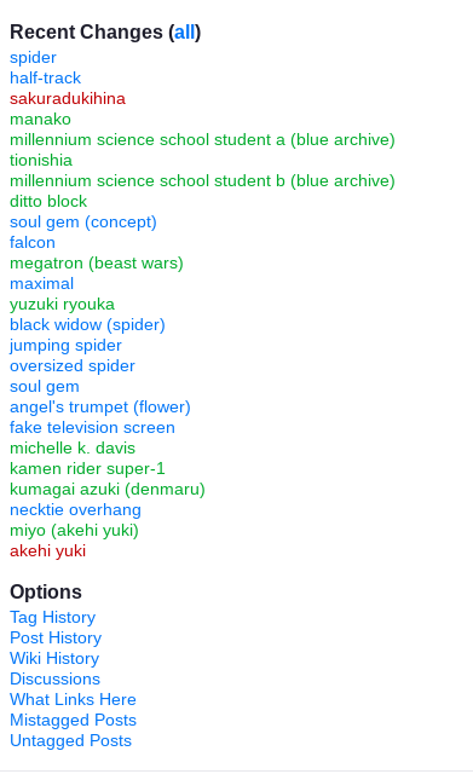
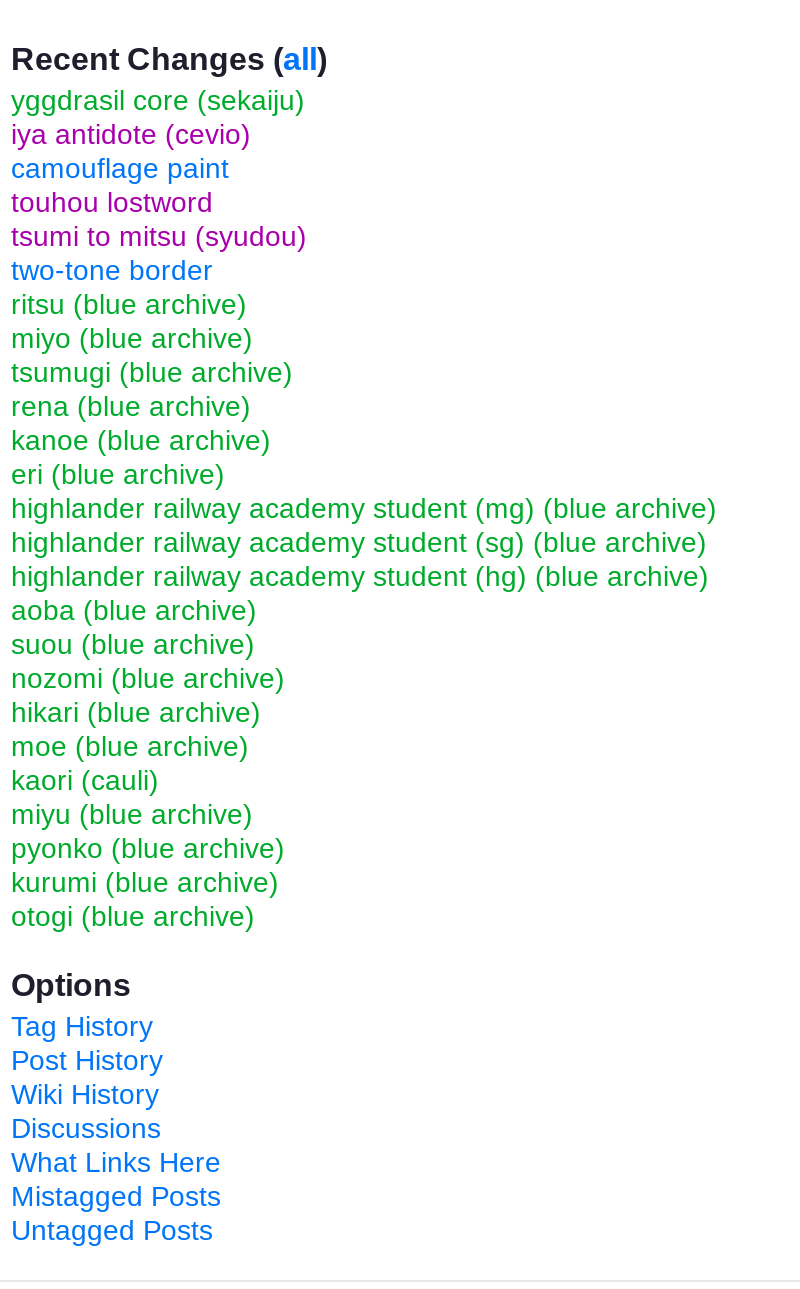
- spider
- half-track
- sakuradukihina
- manako
- millennium science school student a (blue archive)
- tionishia
- millennium science school student b (blue archive)
- ditto block
- soul gem (concept)
- falcon
- megatron (beast wars)
- maximal
- yuzuki ryouka
- black widow (spider)
- jumping spider
- oversized spider
- soul gem
- angel's trumpet (flower)
- fake television screen
- michelle k. davis
- kamen rider super-1
- kumagai azuki (denmaru)
- necktie overhang
- miyo (akehi yuki)
- akehi yuki
+ yggdrasil core (sekaiju)
+ iya antidote (cevio)
+ camouflage paint
+ touhou lostword
+ tsumi to mitsu (syudou)
+ two-tone border
+ ritsu (blue archive)
+ miyo (blue archive)
+ tsumugi (blue archive)
+ rena (blue archive)
+ kanoe (blue archive)
+ eri (blue archive)
+ highlander railway academy student (mg) (blue archive)
+ highlander railway academy student (sg) (blue archive)
+ highlander railway academy student (hg) (blue archive)
+ aoba (blue archive)
+ suou (blue archive)
+ nozomi (blue archive)
+ hikari (blue archive)
+ moe (blue archive)
+ kaori (cauli)
+ miyu (blue archive)
+ pyonko (blue archive)
+ kurumi (blue archive)
+ otogi (blue archive)
